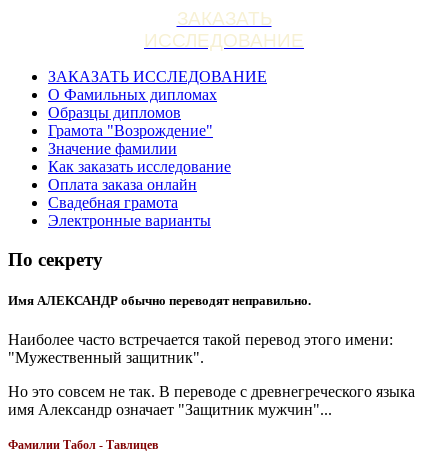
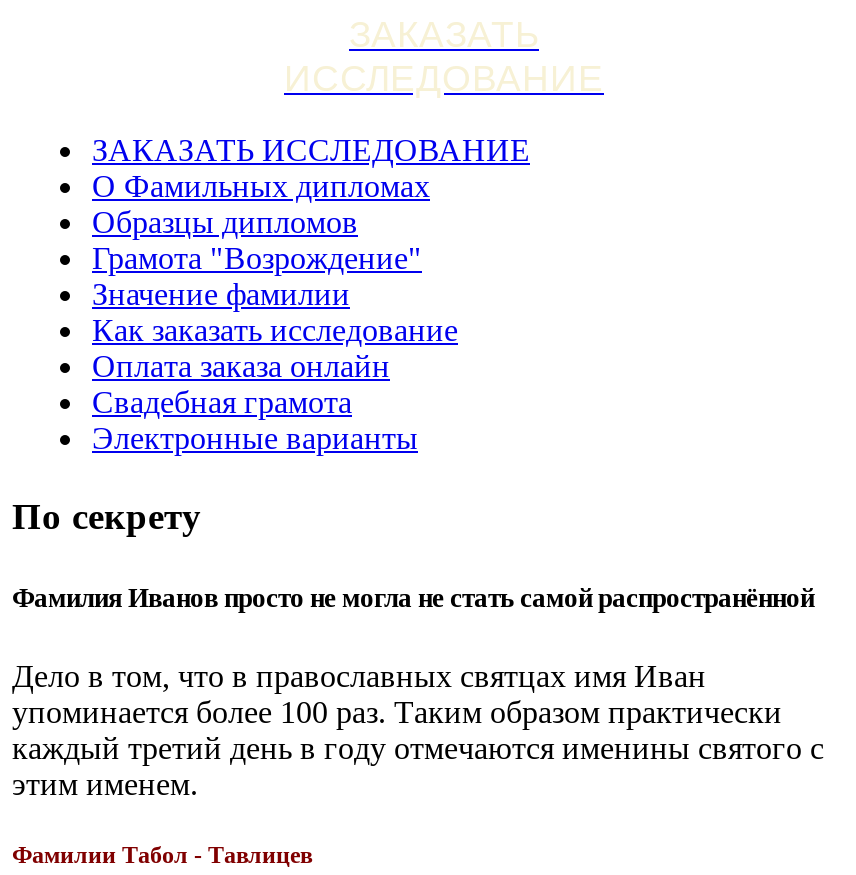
- Имя АЛЕКСАНДР обычно переводят неправильно.
- Наиболее часто встречается такой перевод этого имени:
- "Мужественный защитник".
- Но это совсем не так. В переводе с древнегреческого языка
- имя Александр означает "Защитник мужчин"...
+ Фамилия Иванов просто не могла не стать самой распространённой
+ Дело в том, что в православных святцах имя Иван
+ упоминается более 100 раз. Таким образом практически
+ каждый третий день в году отмечаются именины святого с
+ этим именем.
